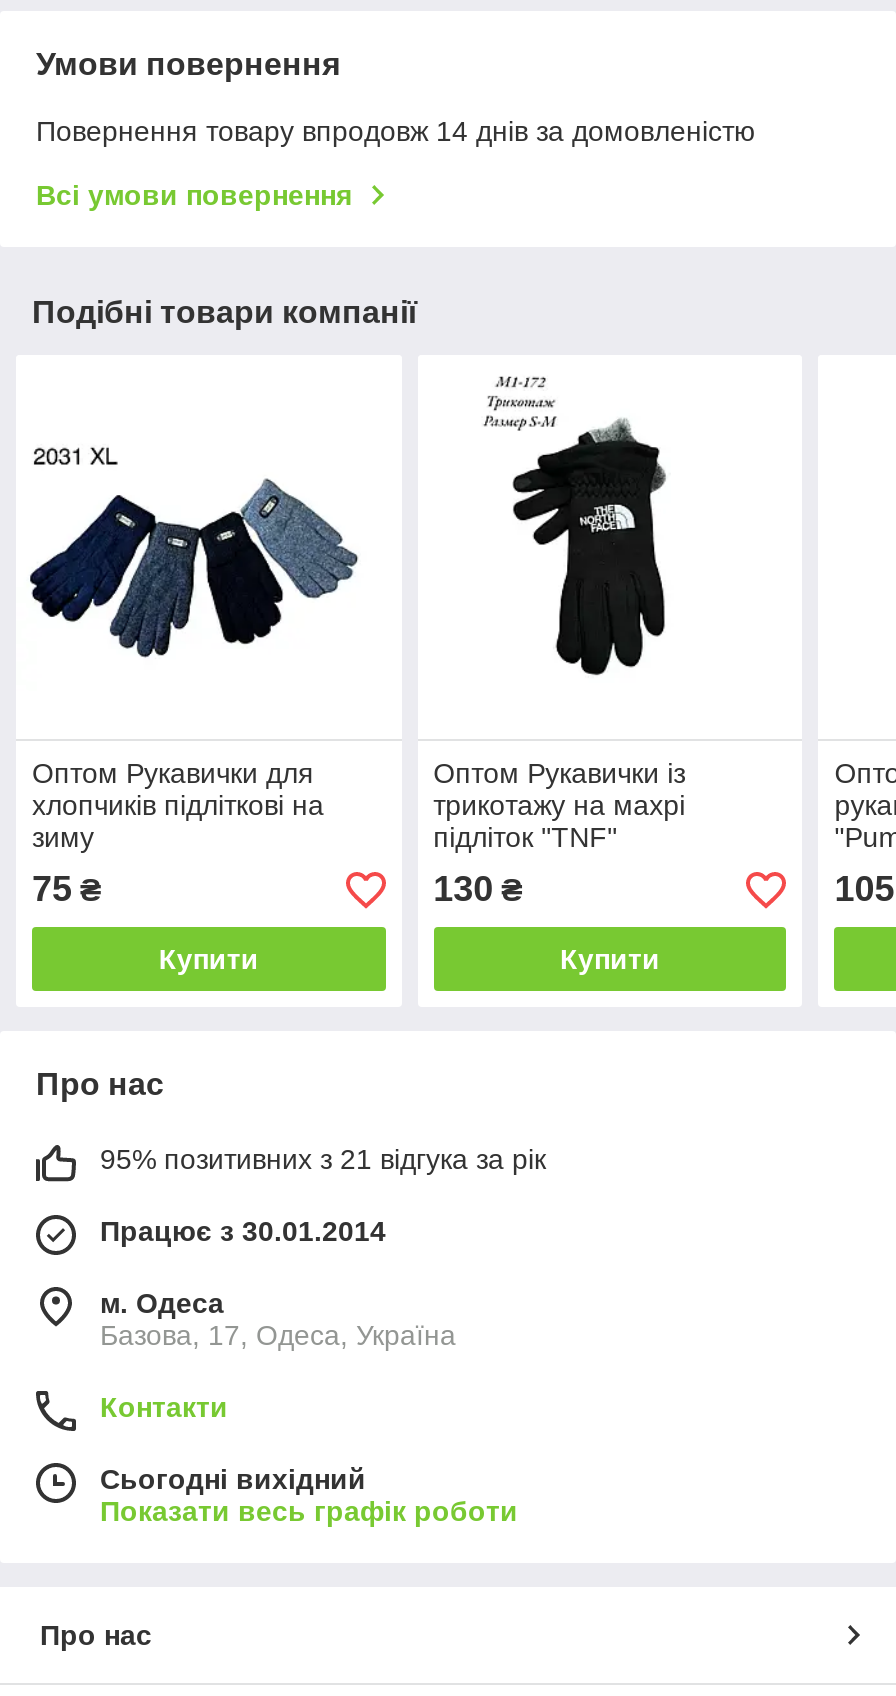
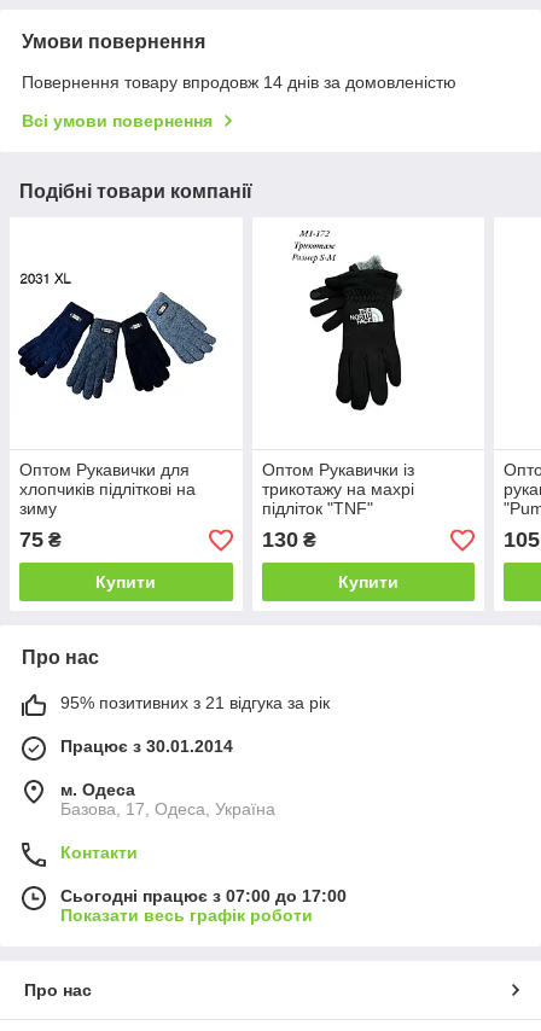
- Сьогодні вихідний
+ Сьогодні працює з 07:00 до 17:00
